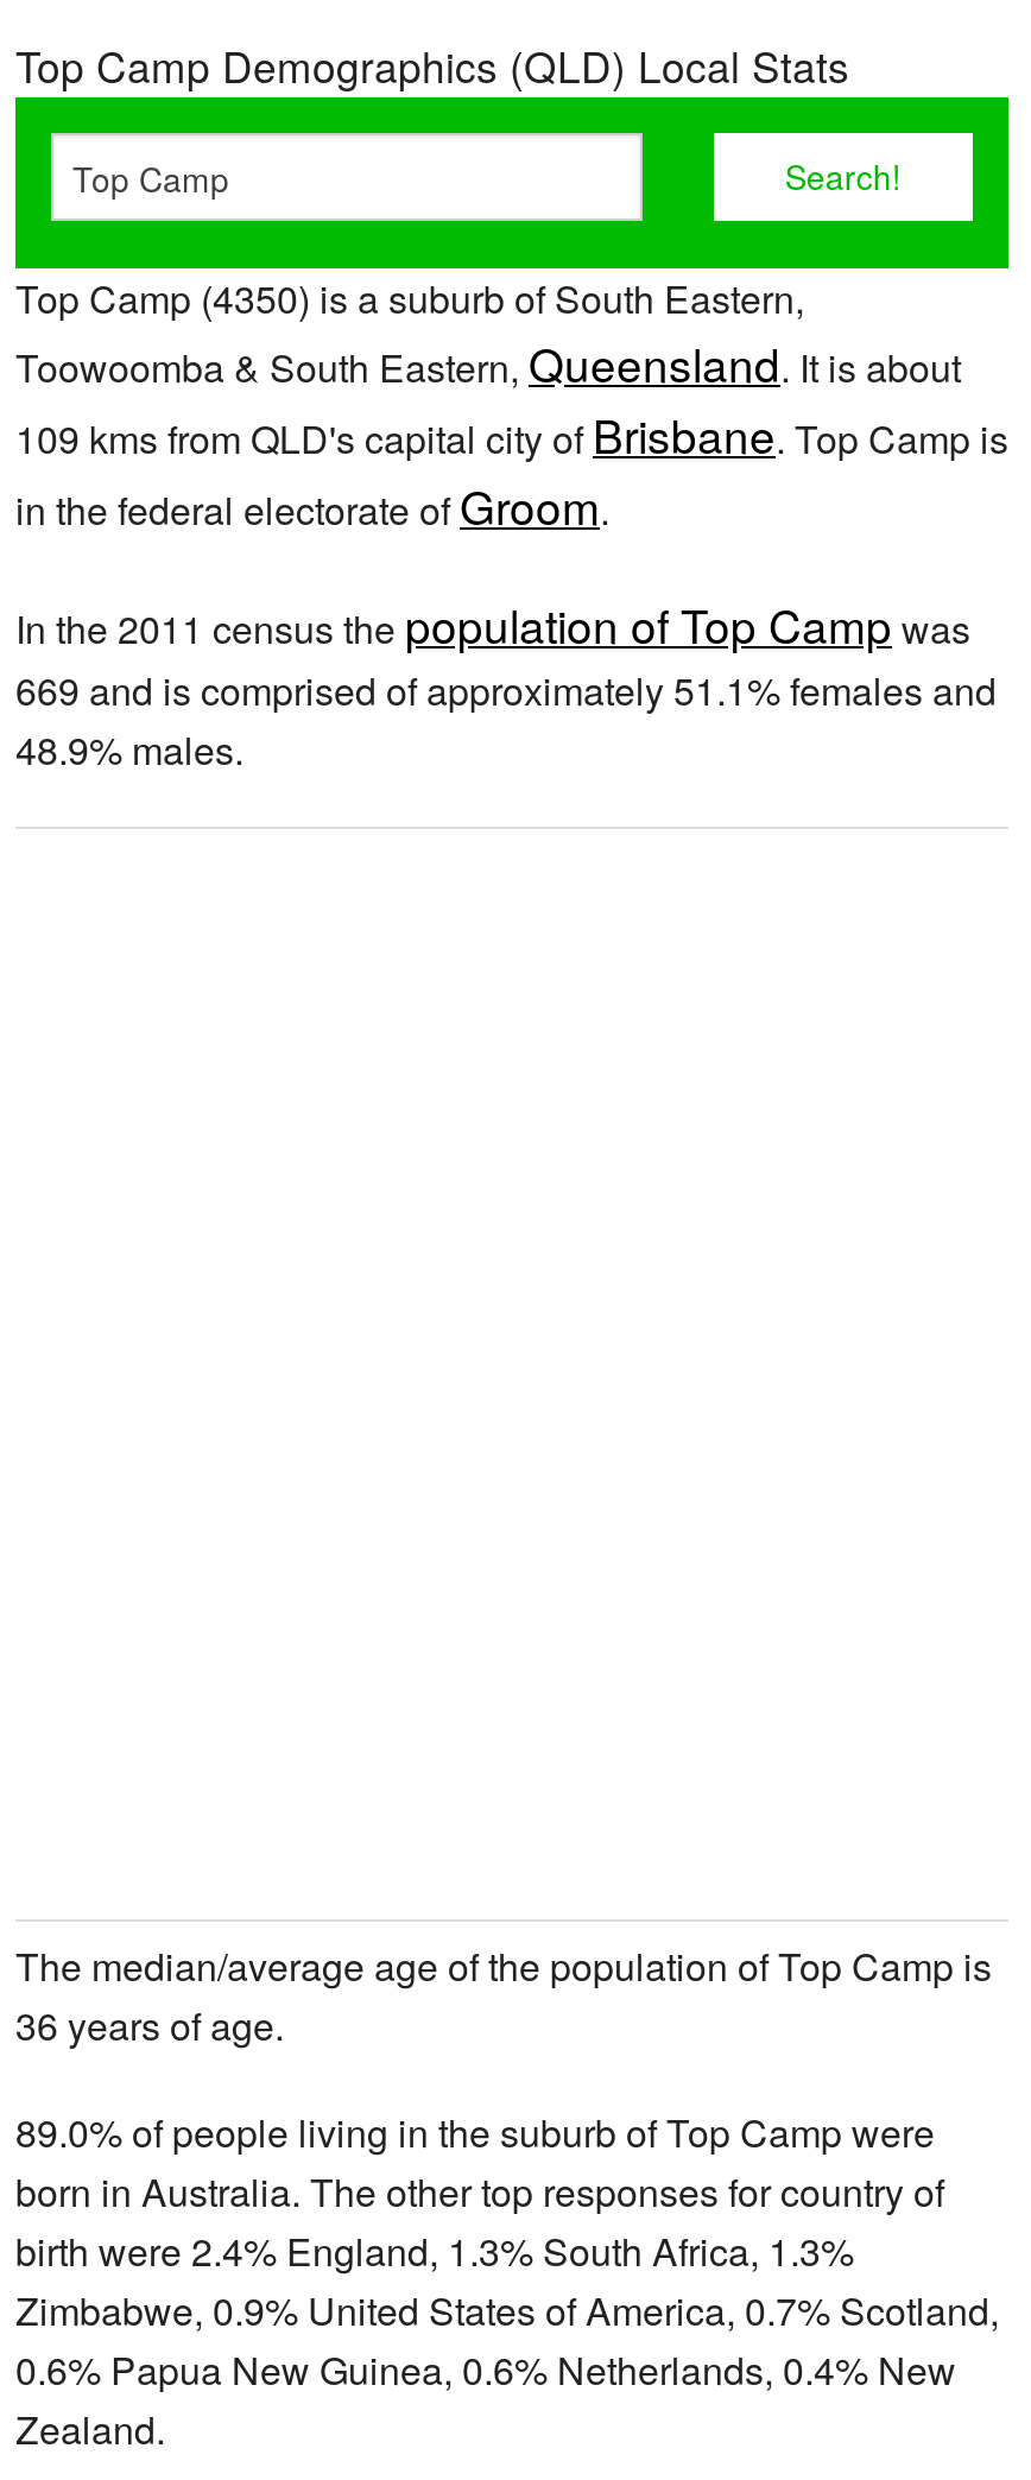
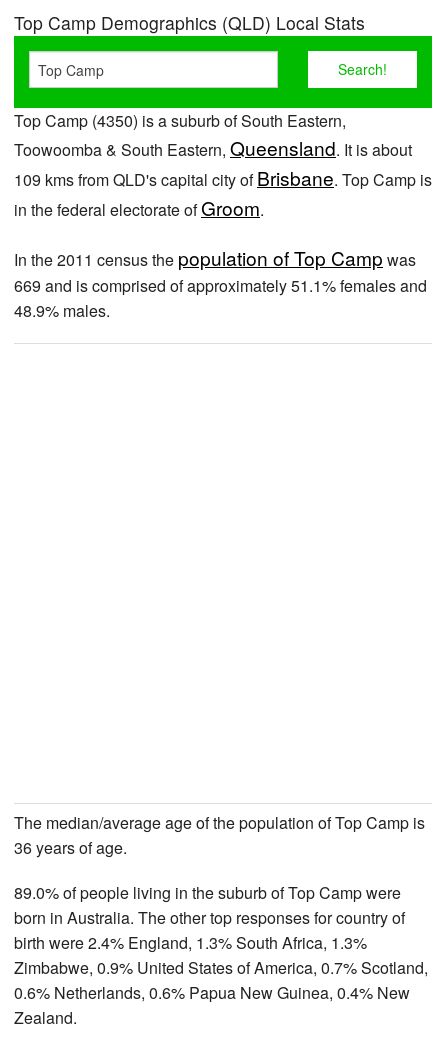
- 0.6% Papua New Guinea, 0.6% Netherlands, 0.4% New
+ 0.6% Netherlands, 0.6% Papua New Guinea, 0.4% New
